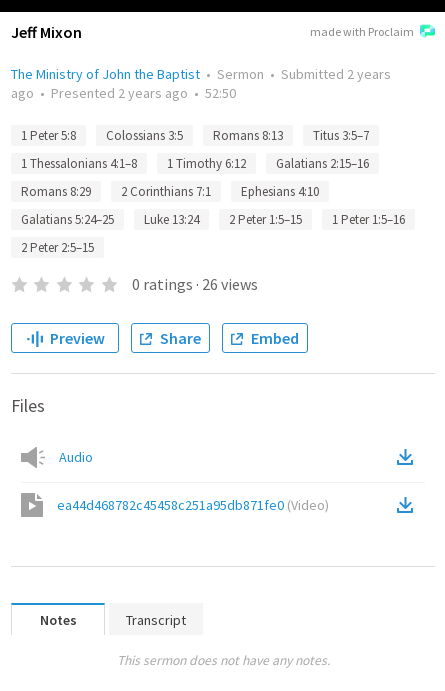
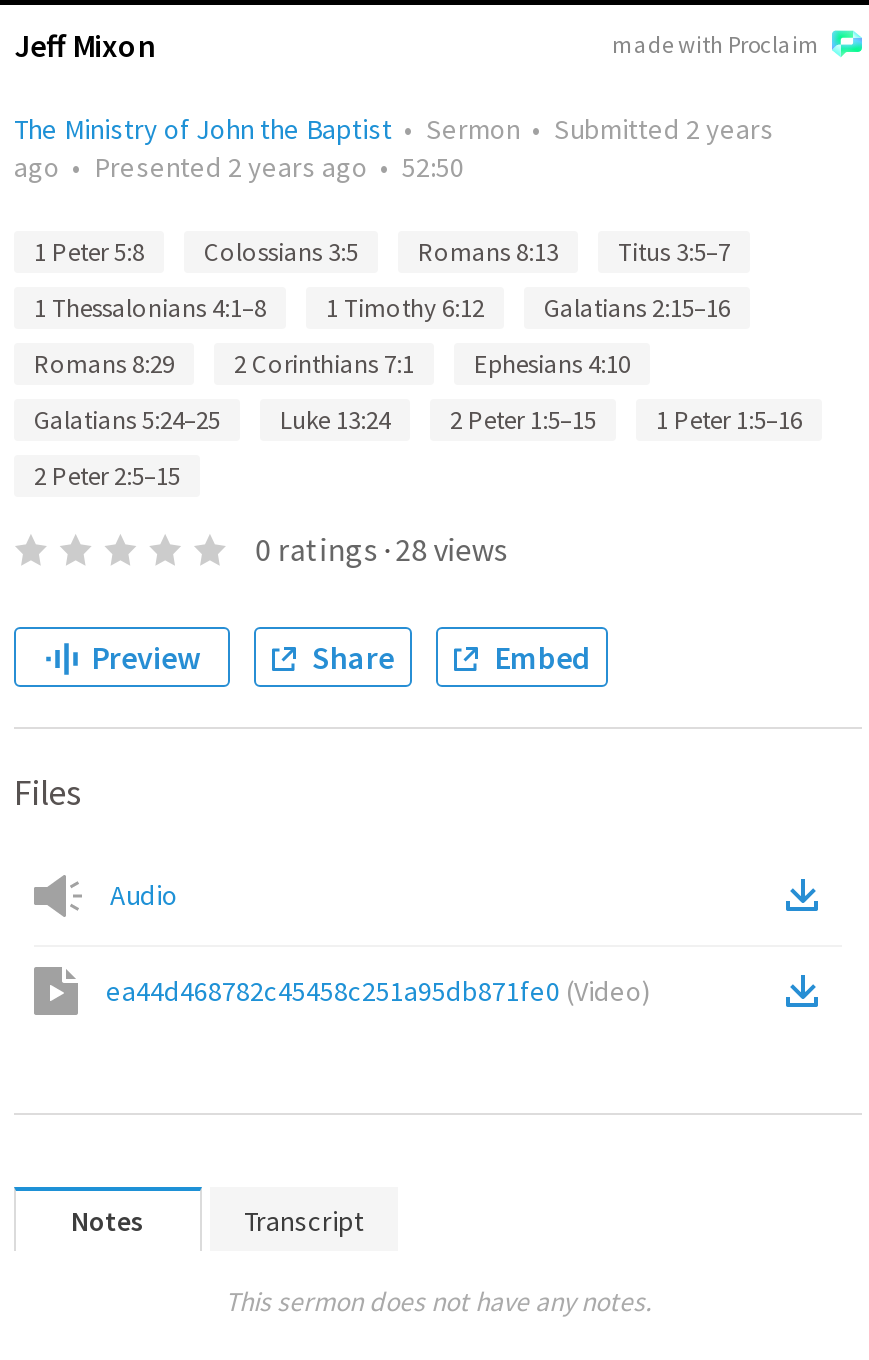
- 0 ratings · 26 views
+ 0 ratings · 28 views
